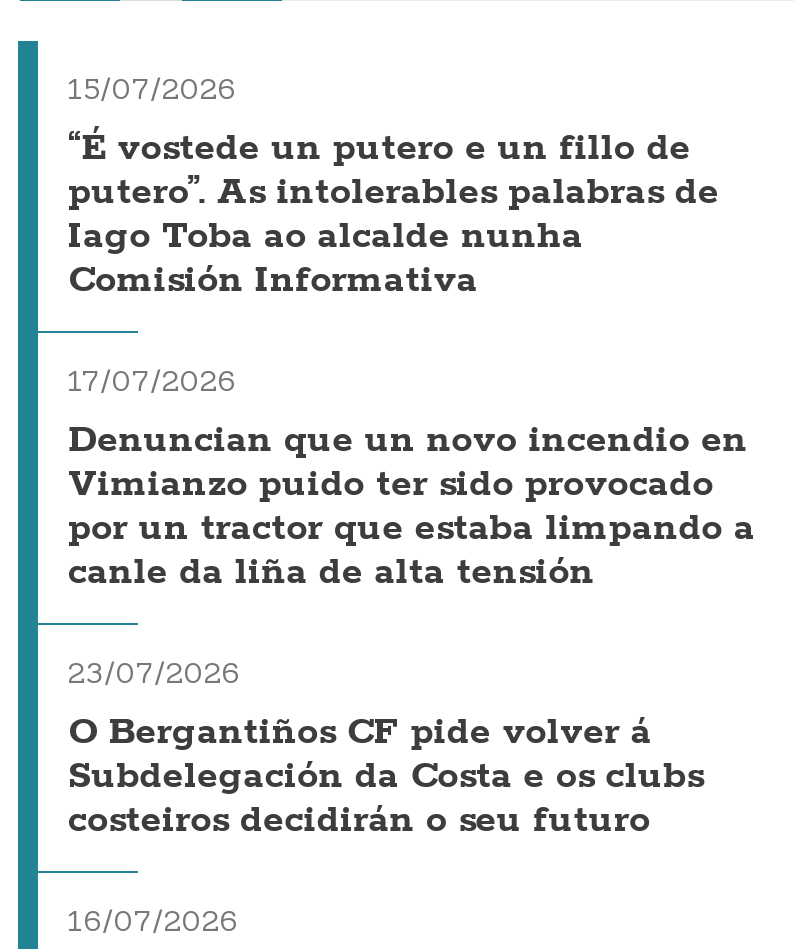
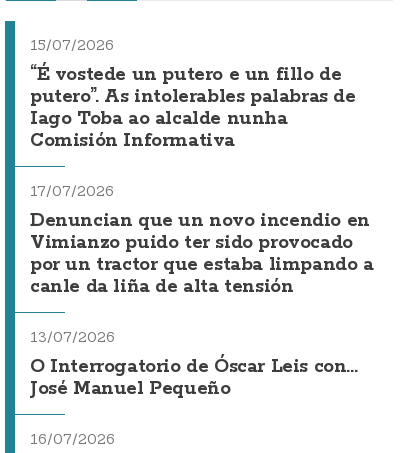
- 23/07/2026
- O Bergantiños CF pide volver á
- Subdelegación da Costa e os clubs
- costeiros decidirán o seu futuro
+ 13/07/2026
+ O Interrogatorio de Óscar Leis con...
+ José Manuel Pequeño
